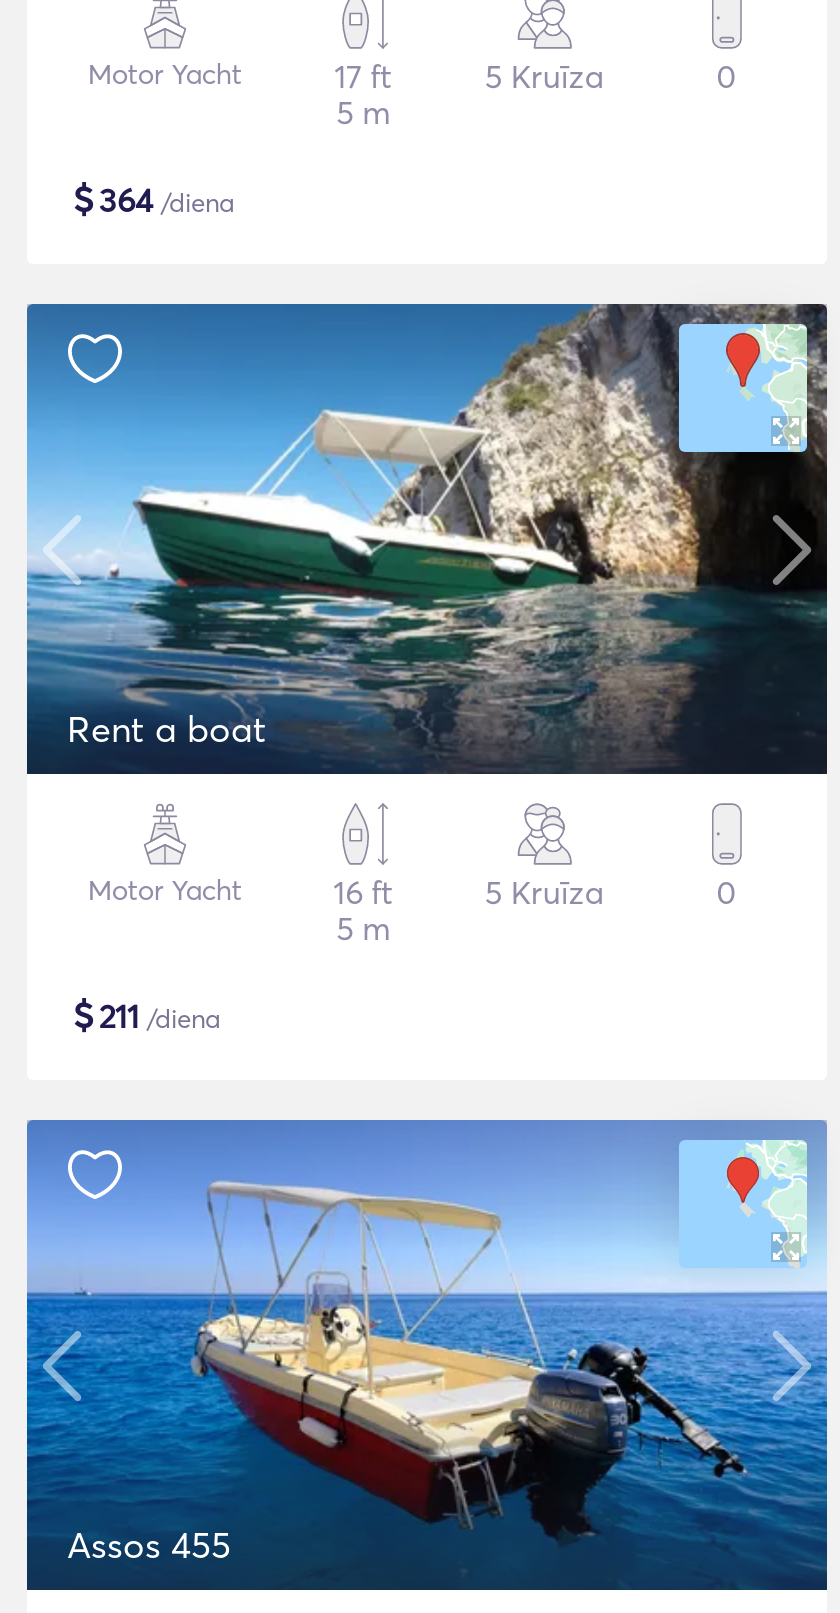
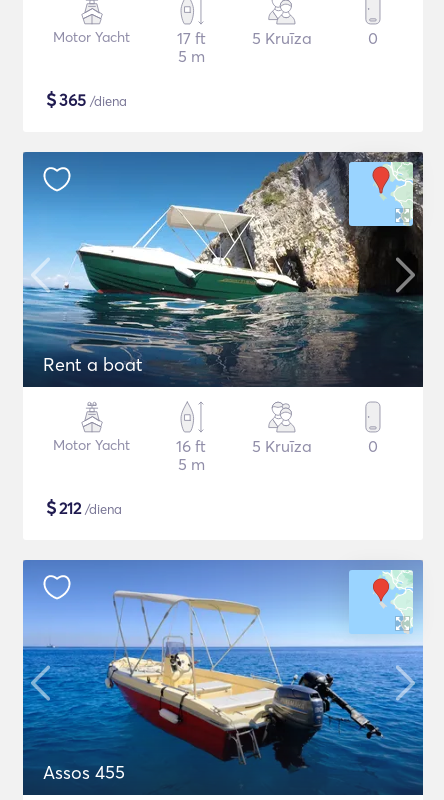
- $364 /diena
+ $365 /diena

- $211 /diena
+ $212 /diena
